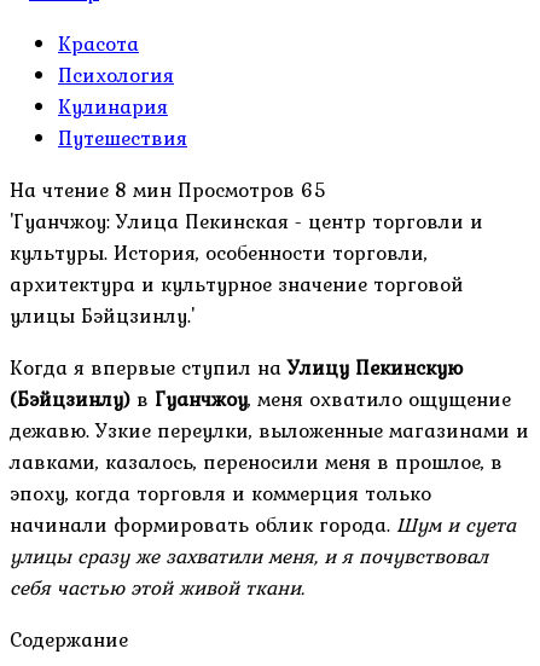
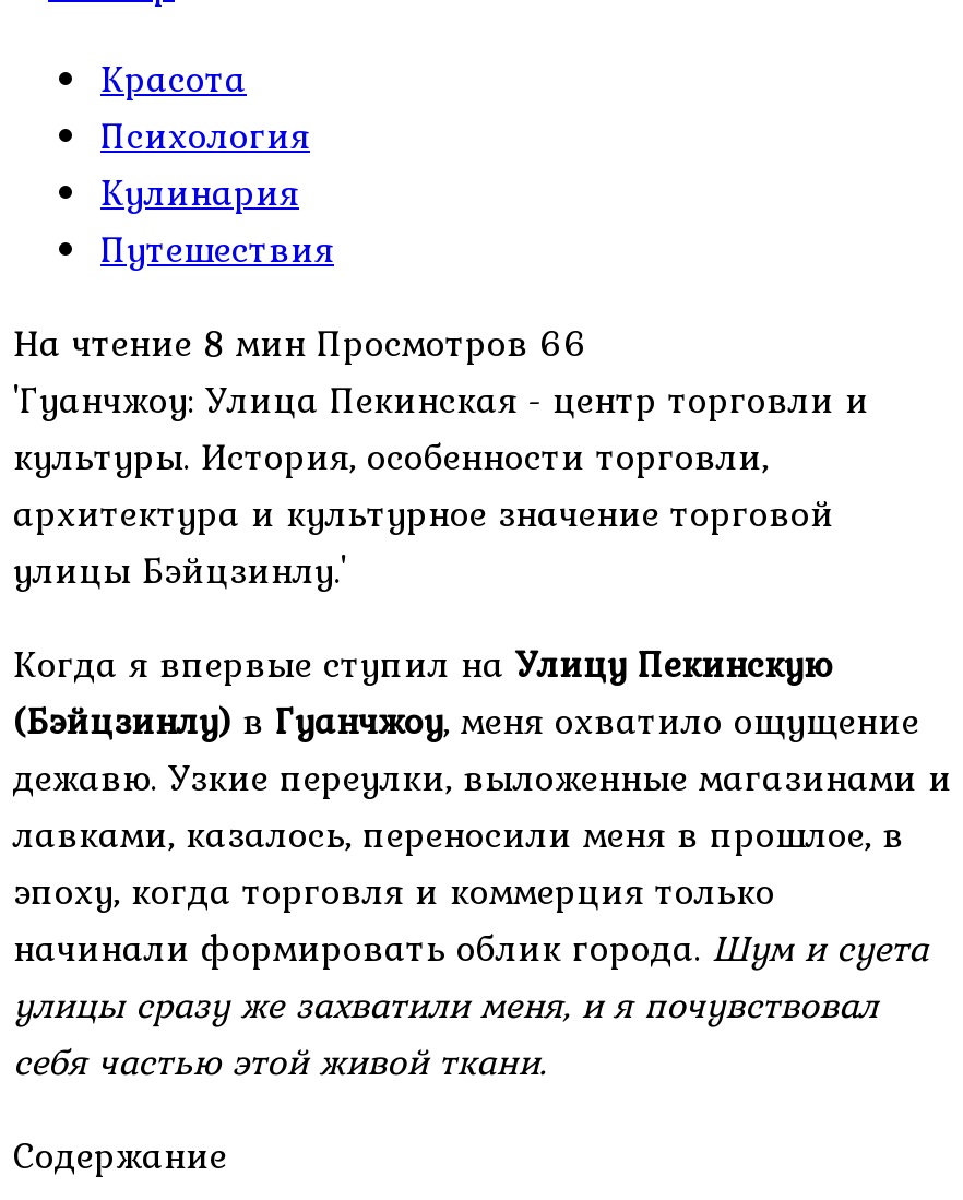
- На чтение 8 мин Просмотров 65
+ На чтение 8 мин Просмотров 66
